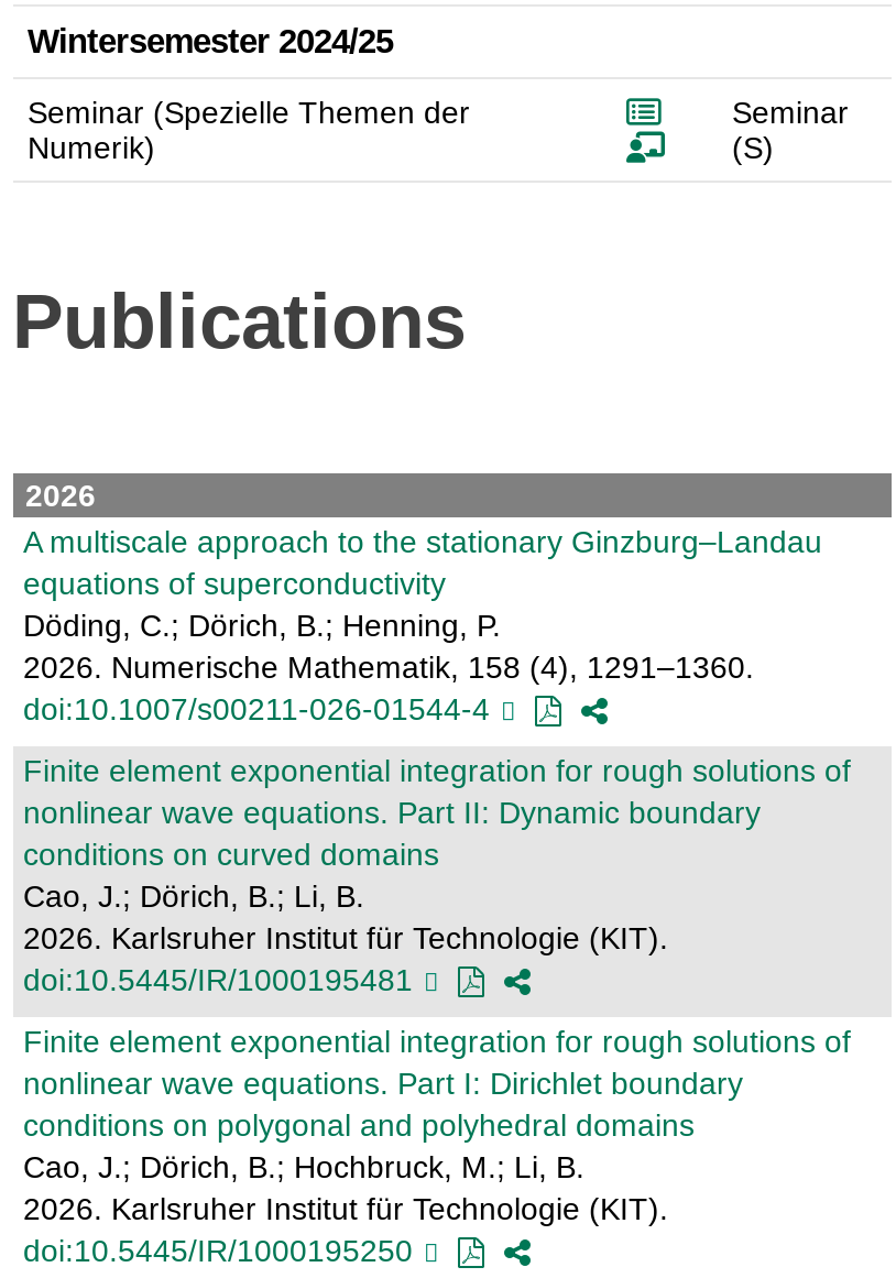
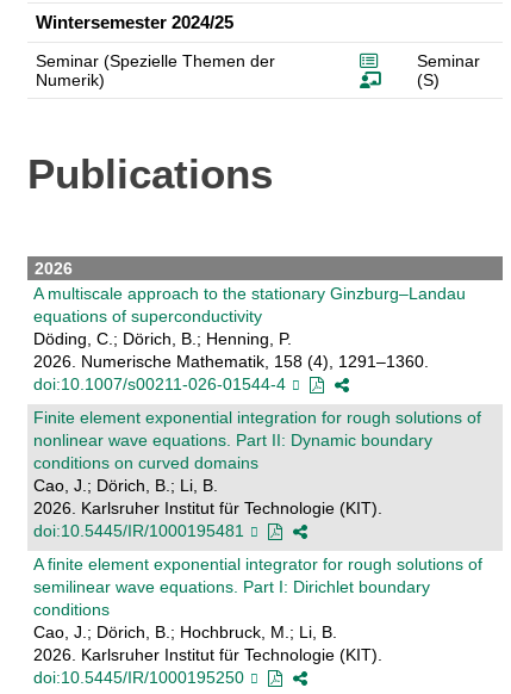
- Finite element exponential integration for rough solutions of
- nonlinear wave equations. Part I: Dirichlet boundary
- conditions on polygonal and polyhedral domains
+ A finite element exponential integrator for rough solutions of
+ semilinear wave equations. Part I: Dirichlet boundary
+ conditions
